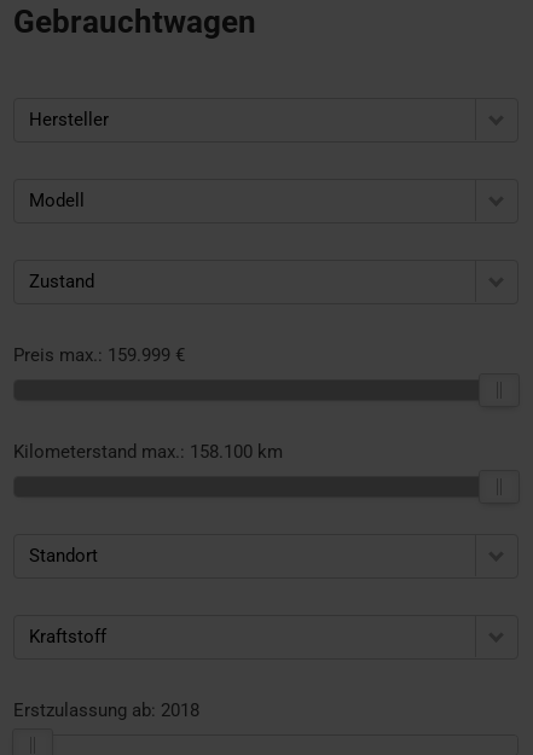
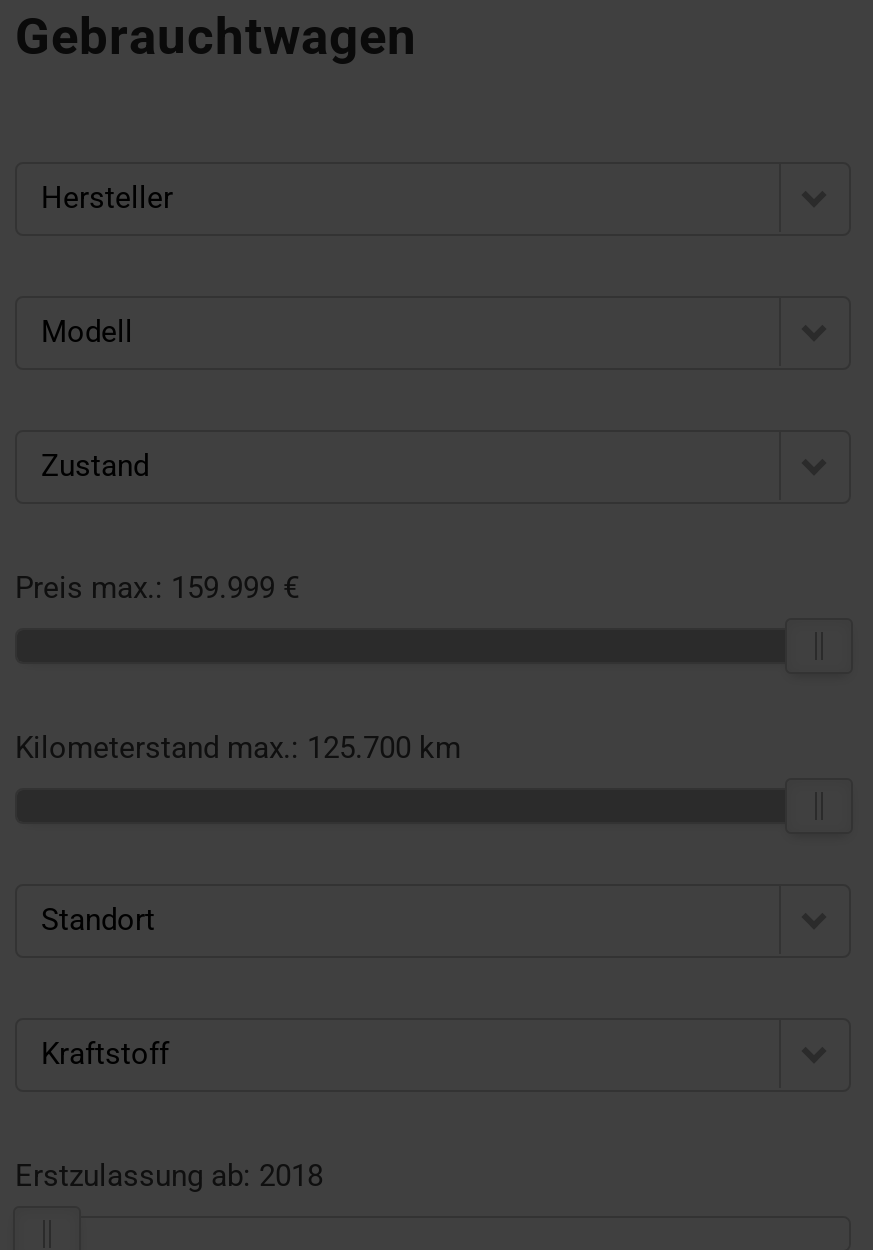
- Kilometerstand max.: 158.100 km
+ Kilometerstand max.: 125.700 km
